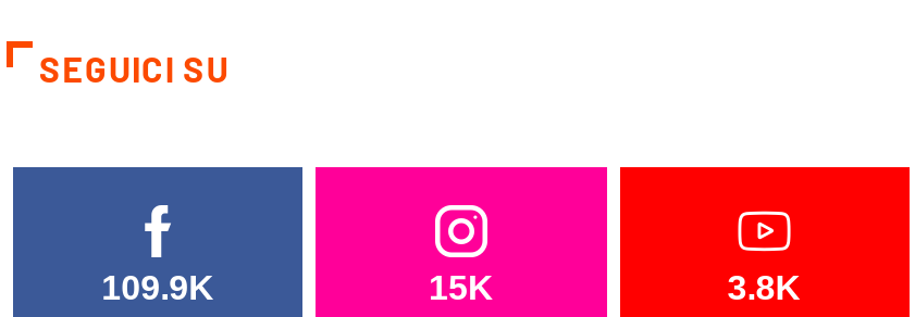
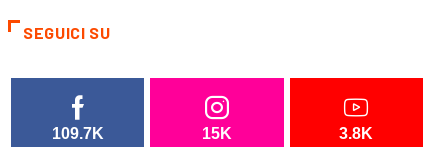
- 109.9K
+ 109.7K
